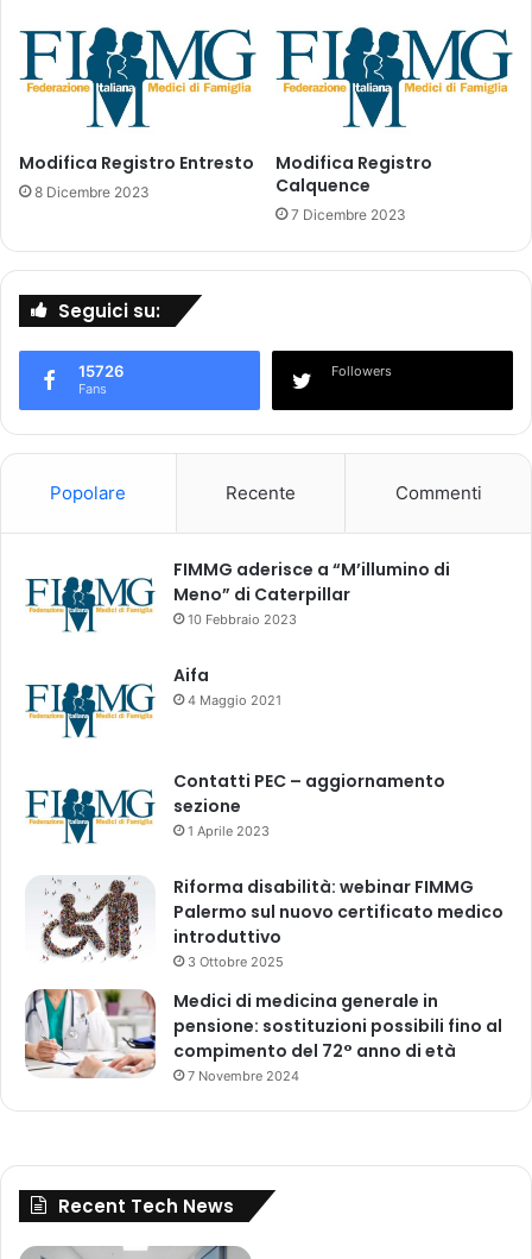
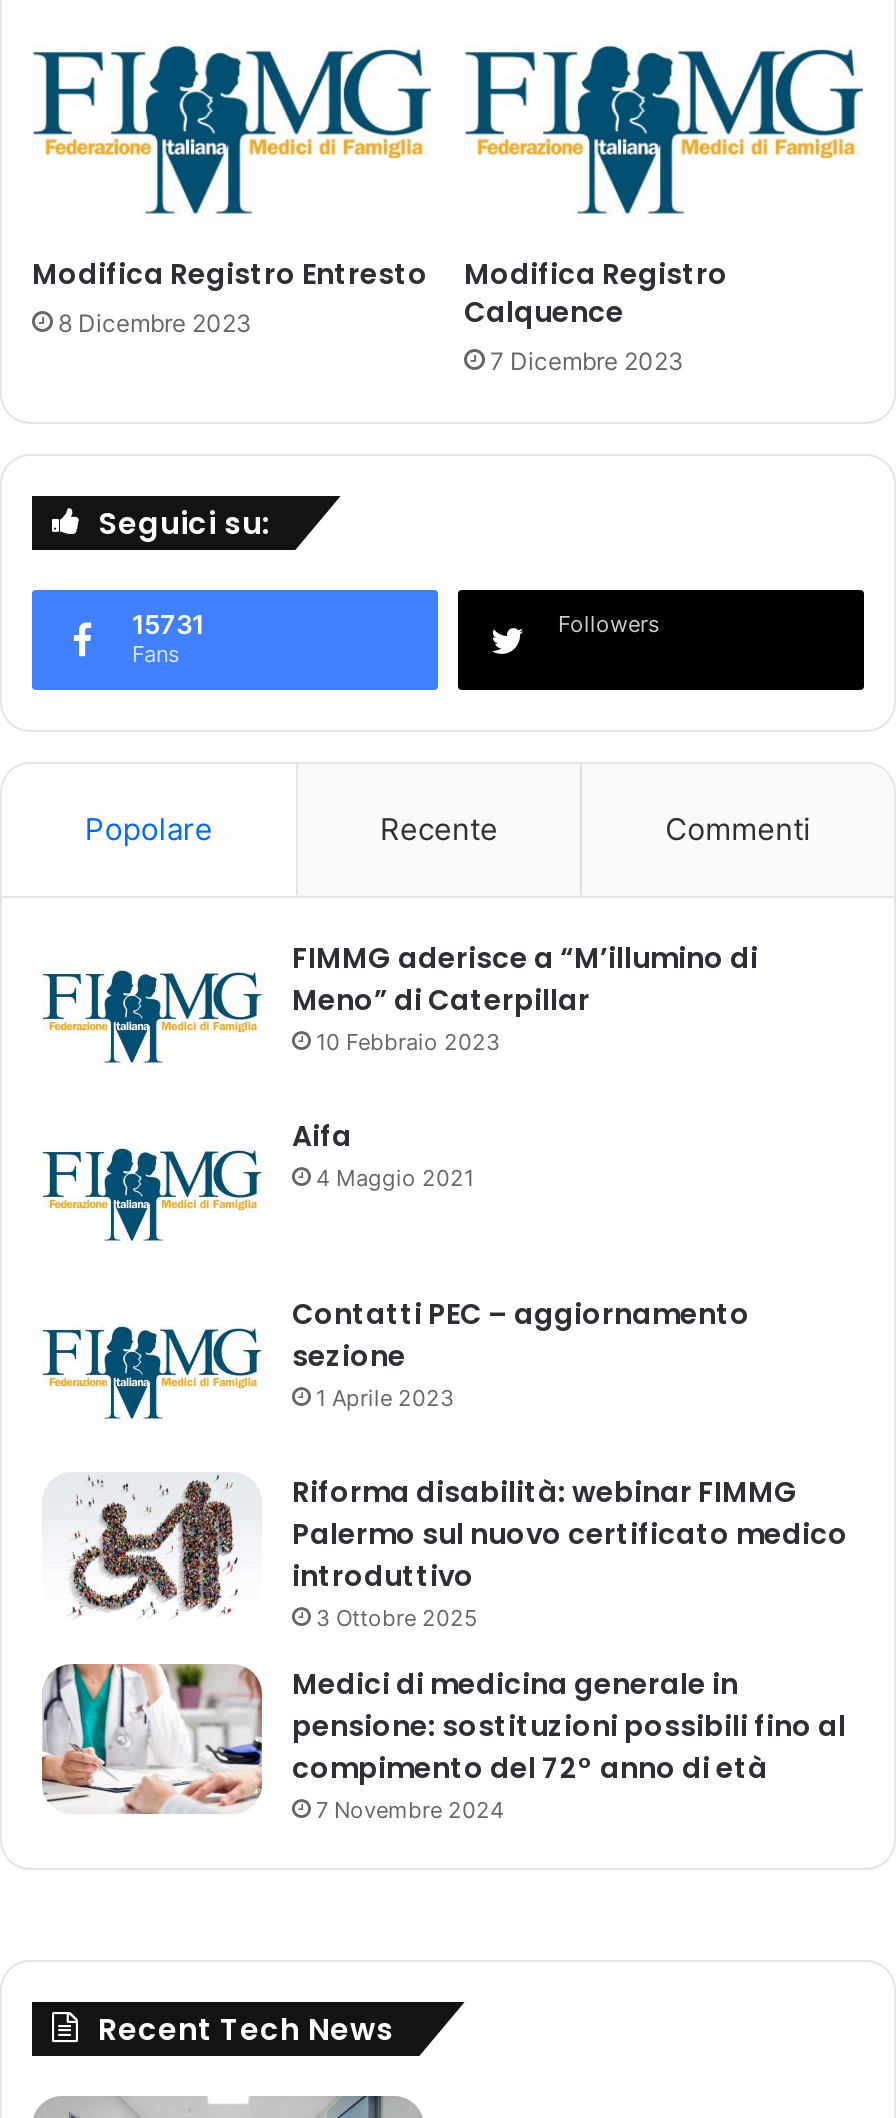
- 15726
+ 15731
